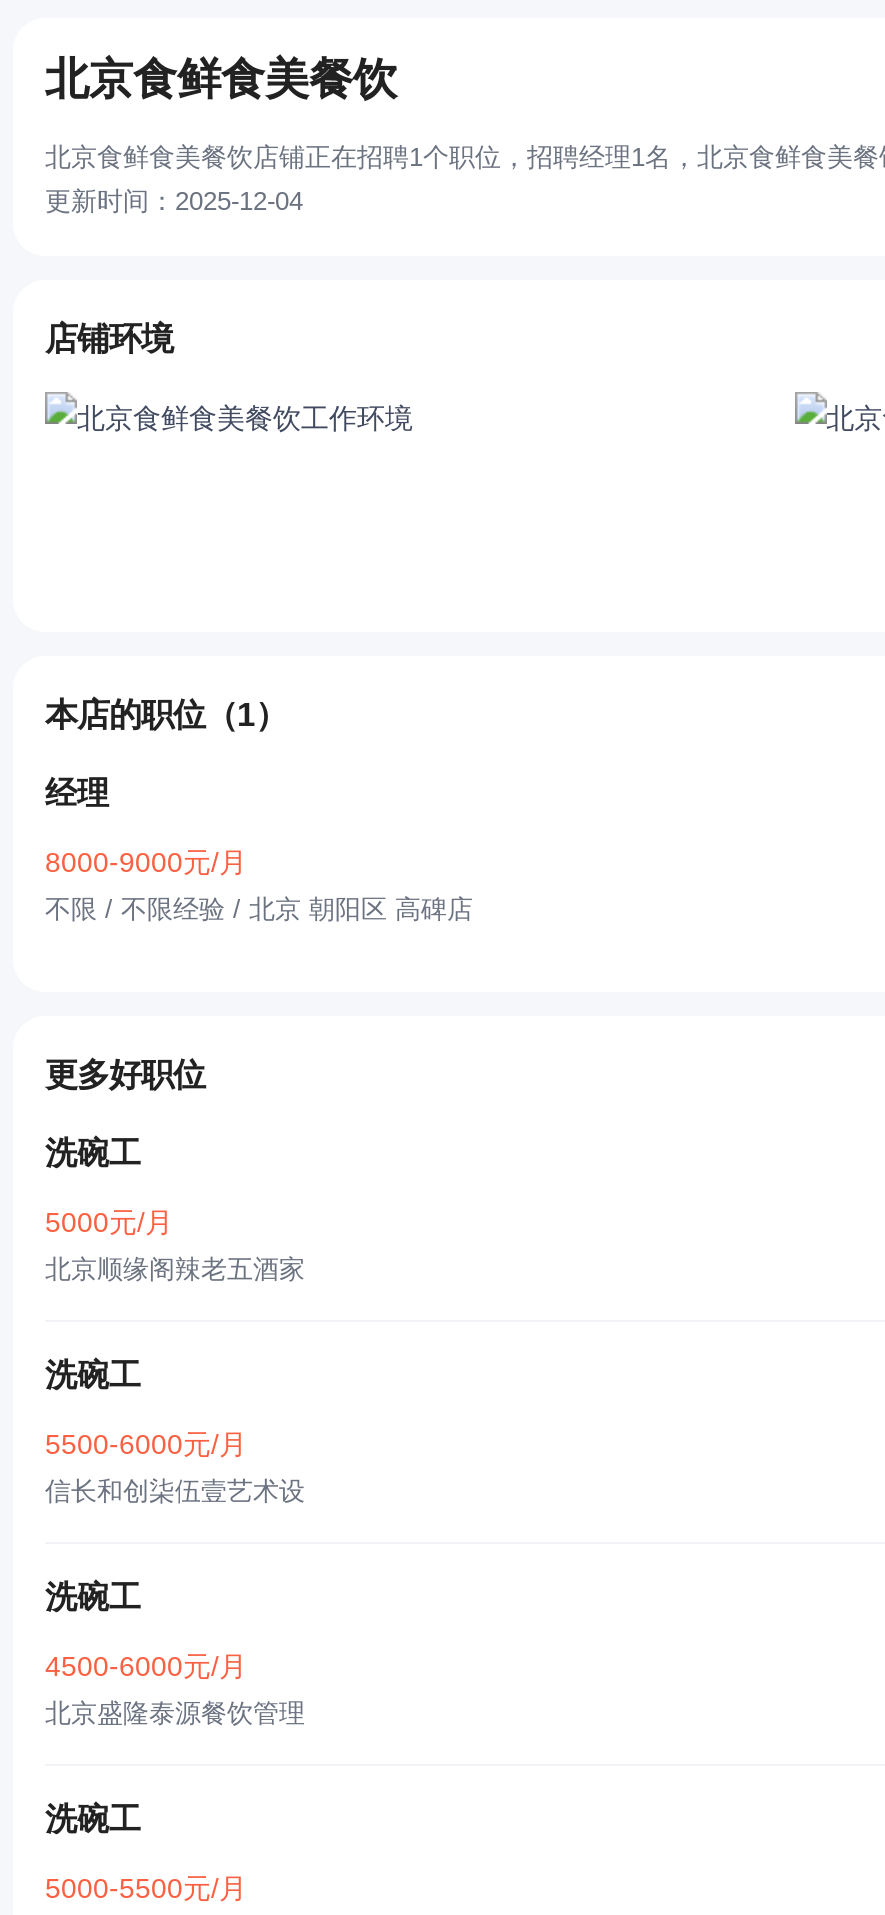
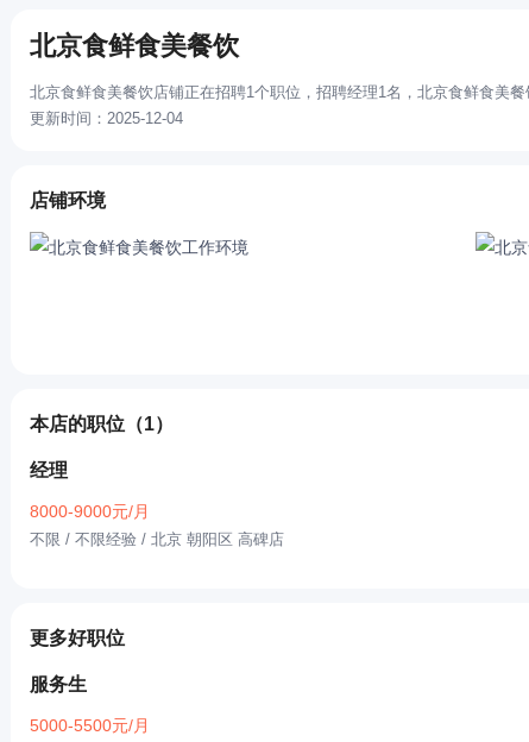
- 洗碗工
- 5000元/月
- 北京顺缘阁辣老五酒家
- 洗碗工
- 5500-6000元/月
- 信长和创柒伍壹艺术设
- 洗碗工
- 4500-6000元/月
- 北京盛隆泰源餐饮管理
- 洗碗工
+ 服务生
